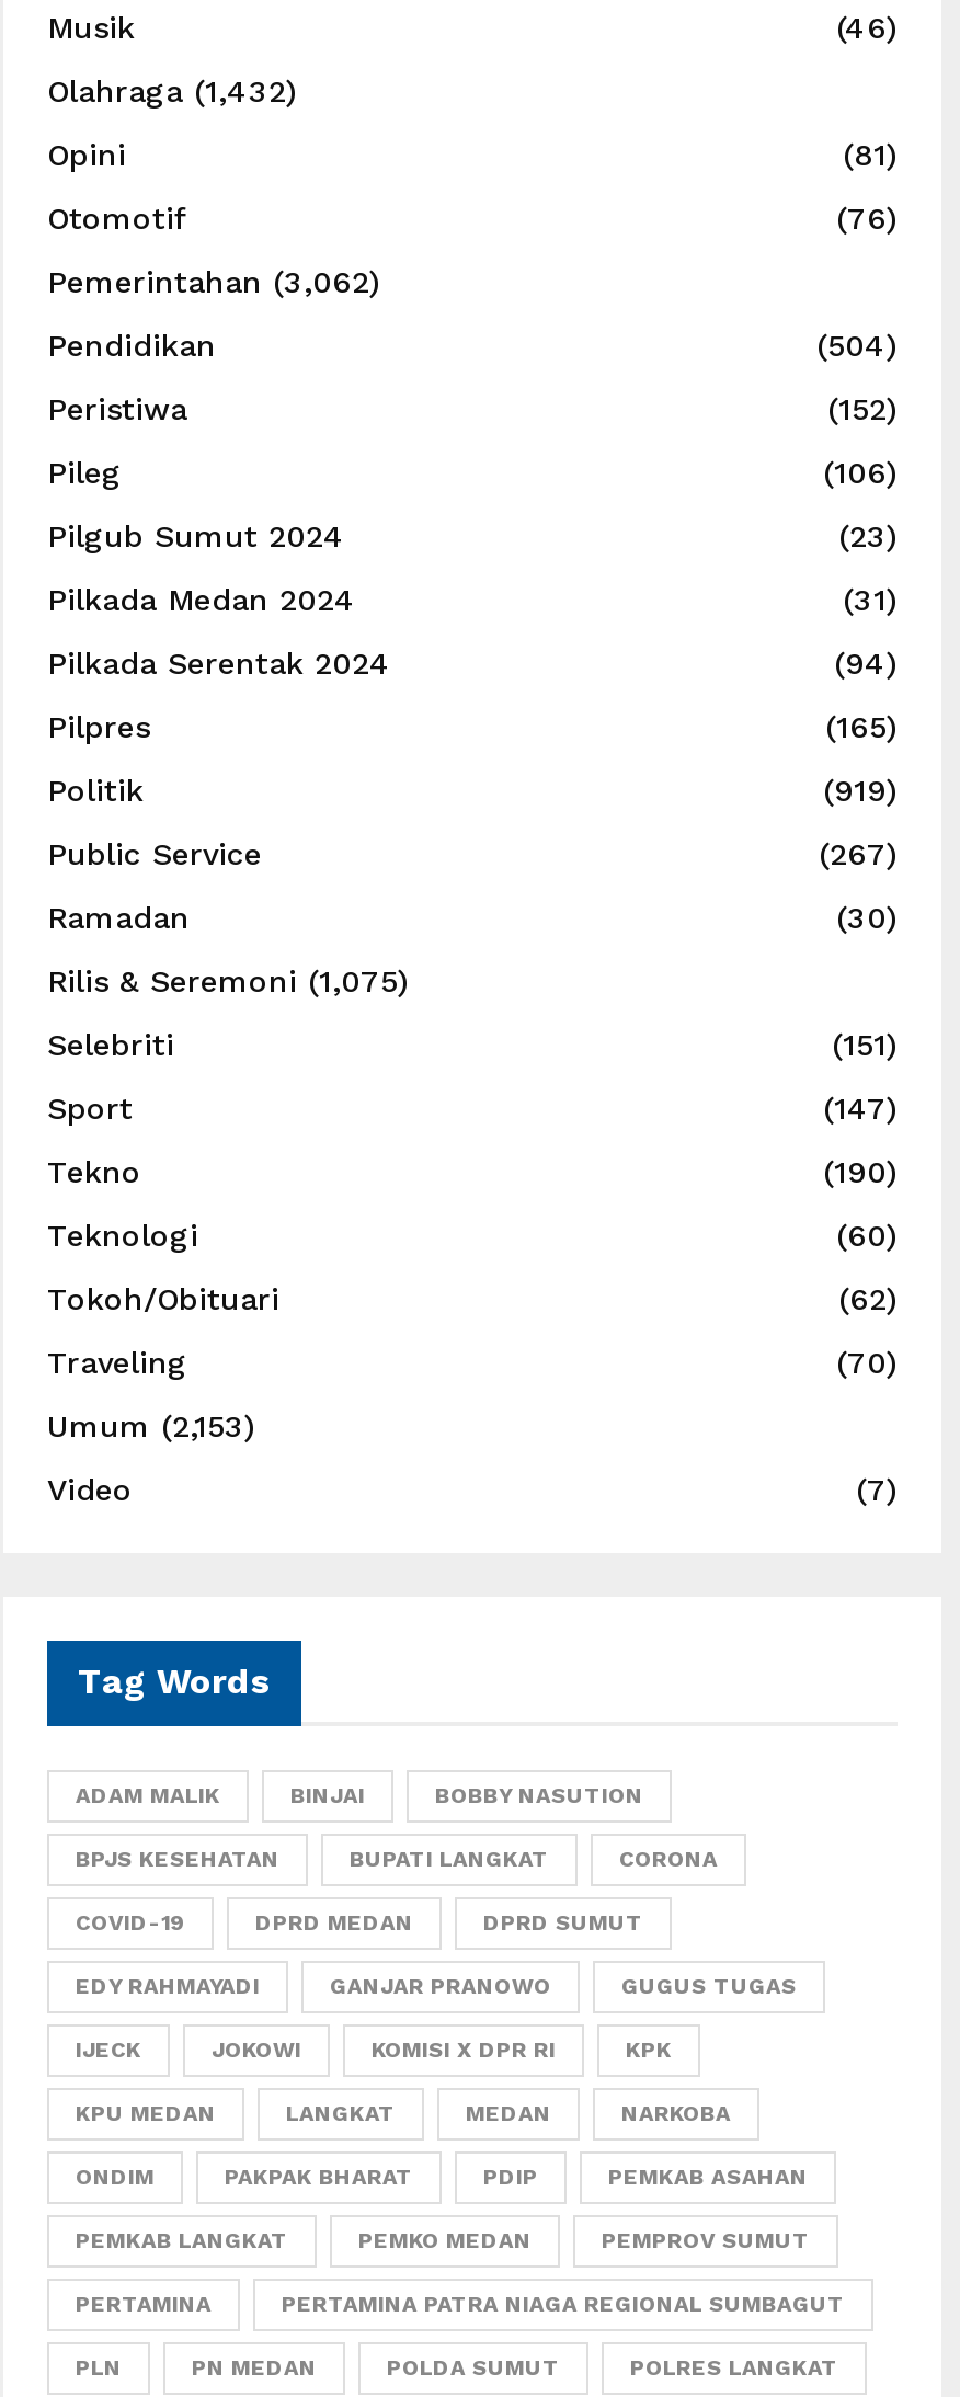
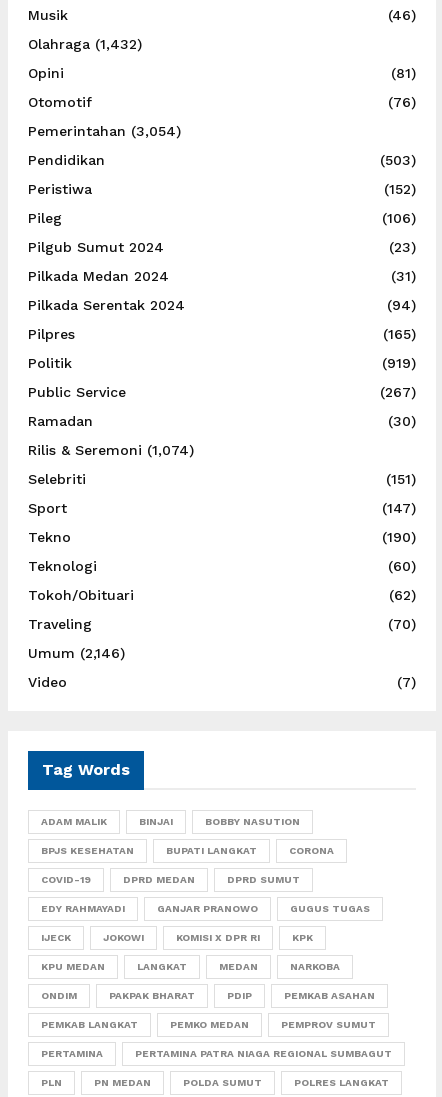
- Pemerintahan (3,062)
+ Pemerintahan (3,054)

- (504)
+ (503)

- Rilis & Seremoni (1,075)
+ Rilis & Seremoni (1,074)

- Umum (2,153)
+ Umum (2,146)
